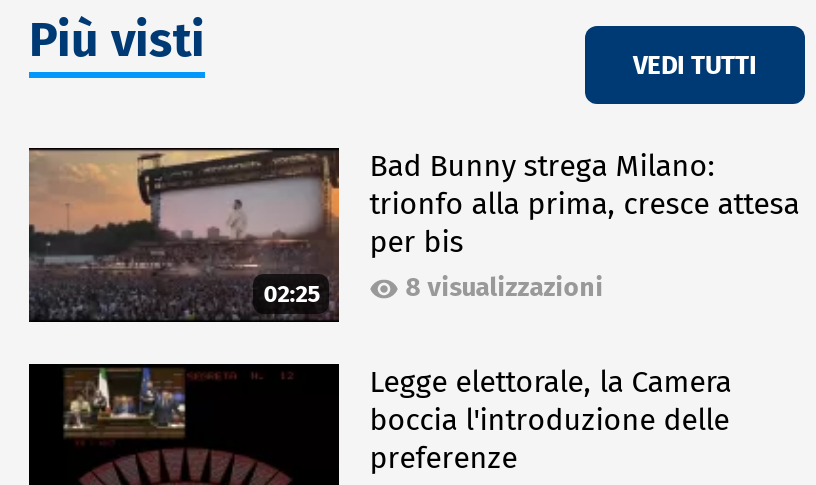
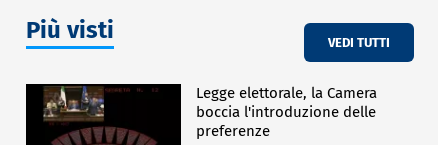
- [image]
- 02:25

- Bad Bunny strega Milano:
- trionfo alla prima, cresce attesa
- per bis
- 8 visualizzazioni
